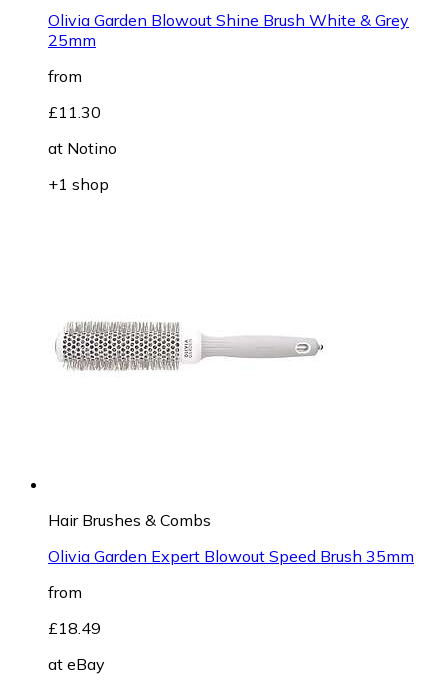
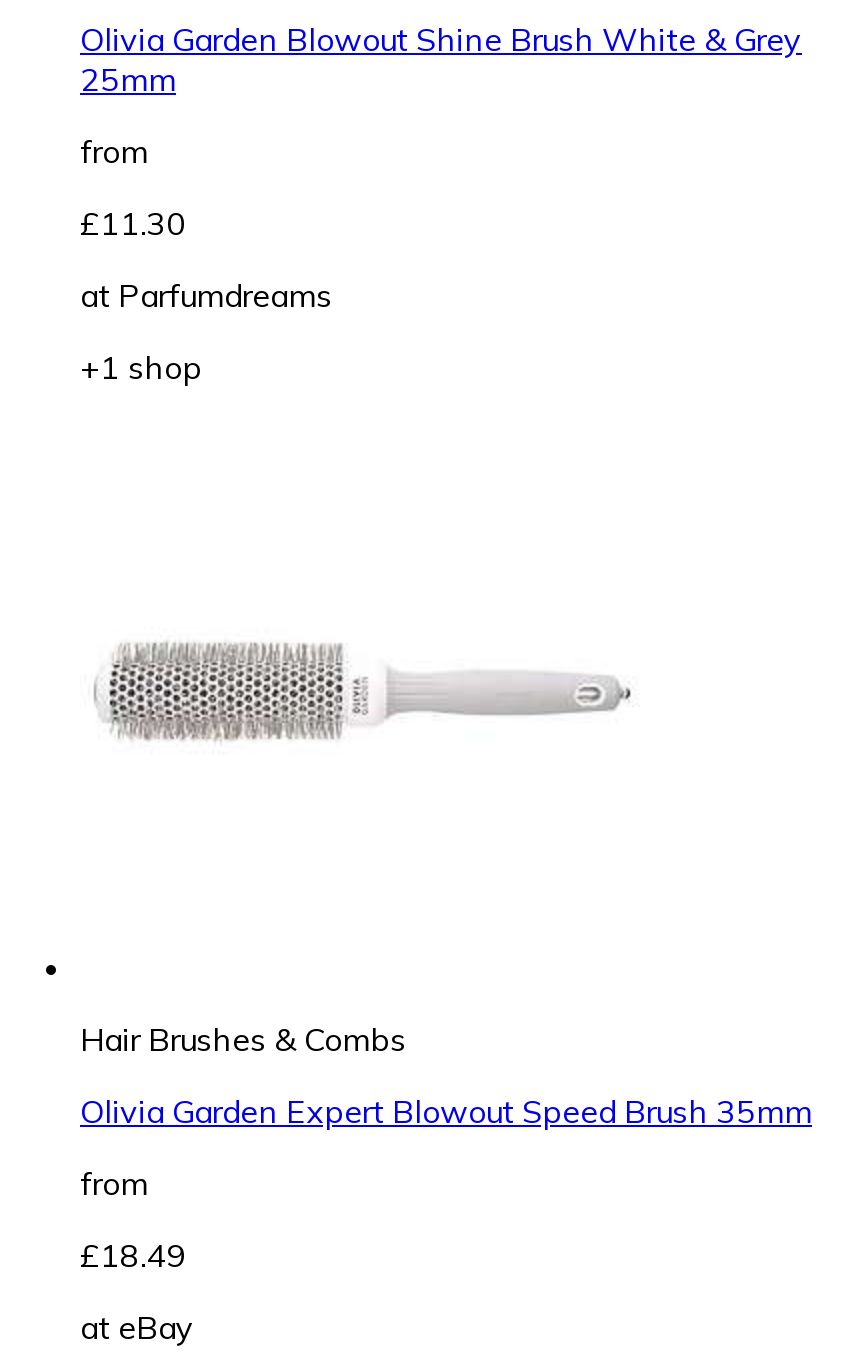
- at Notino
+ at Parfumdreams
